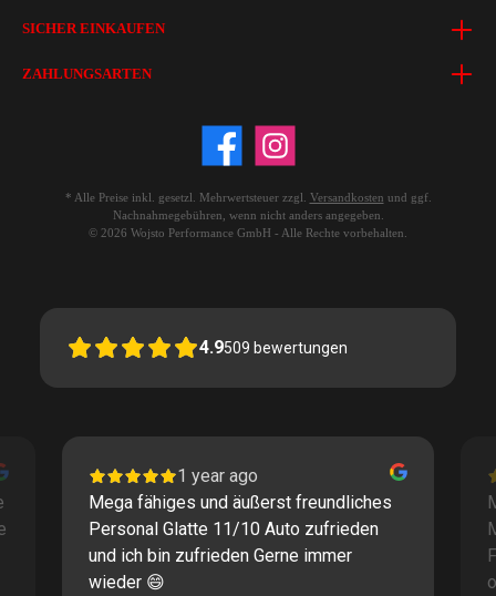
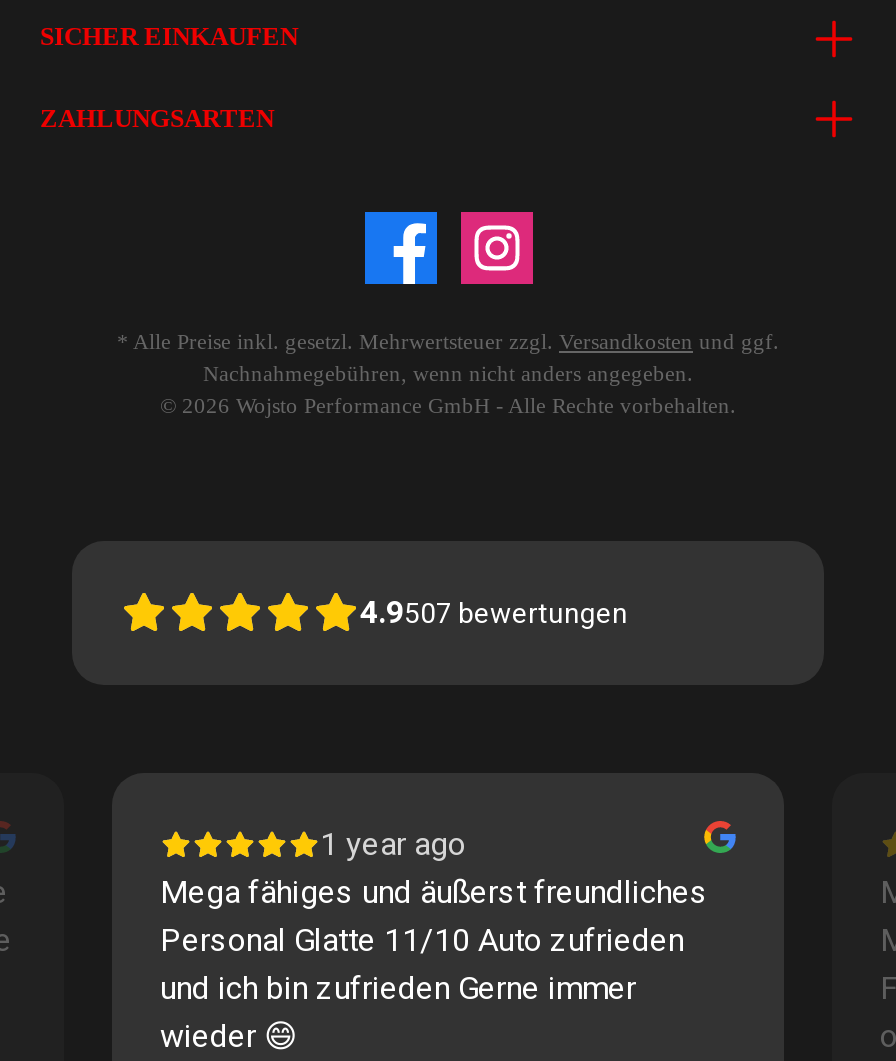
- 4.9509 bewertungen
+ 4.9507 bewertungen
